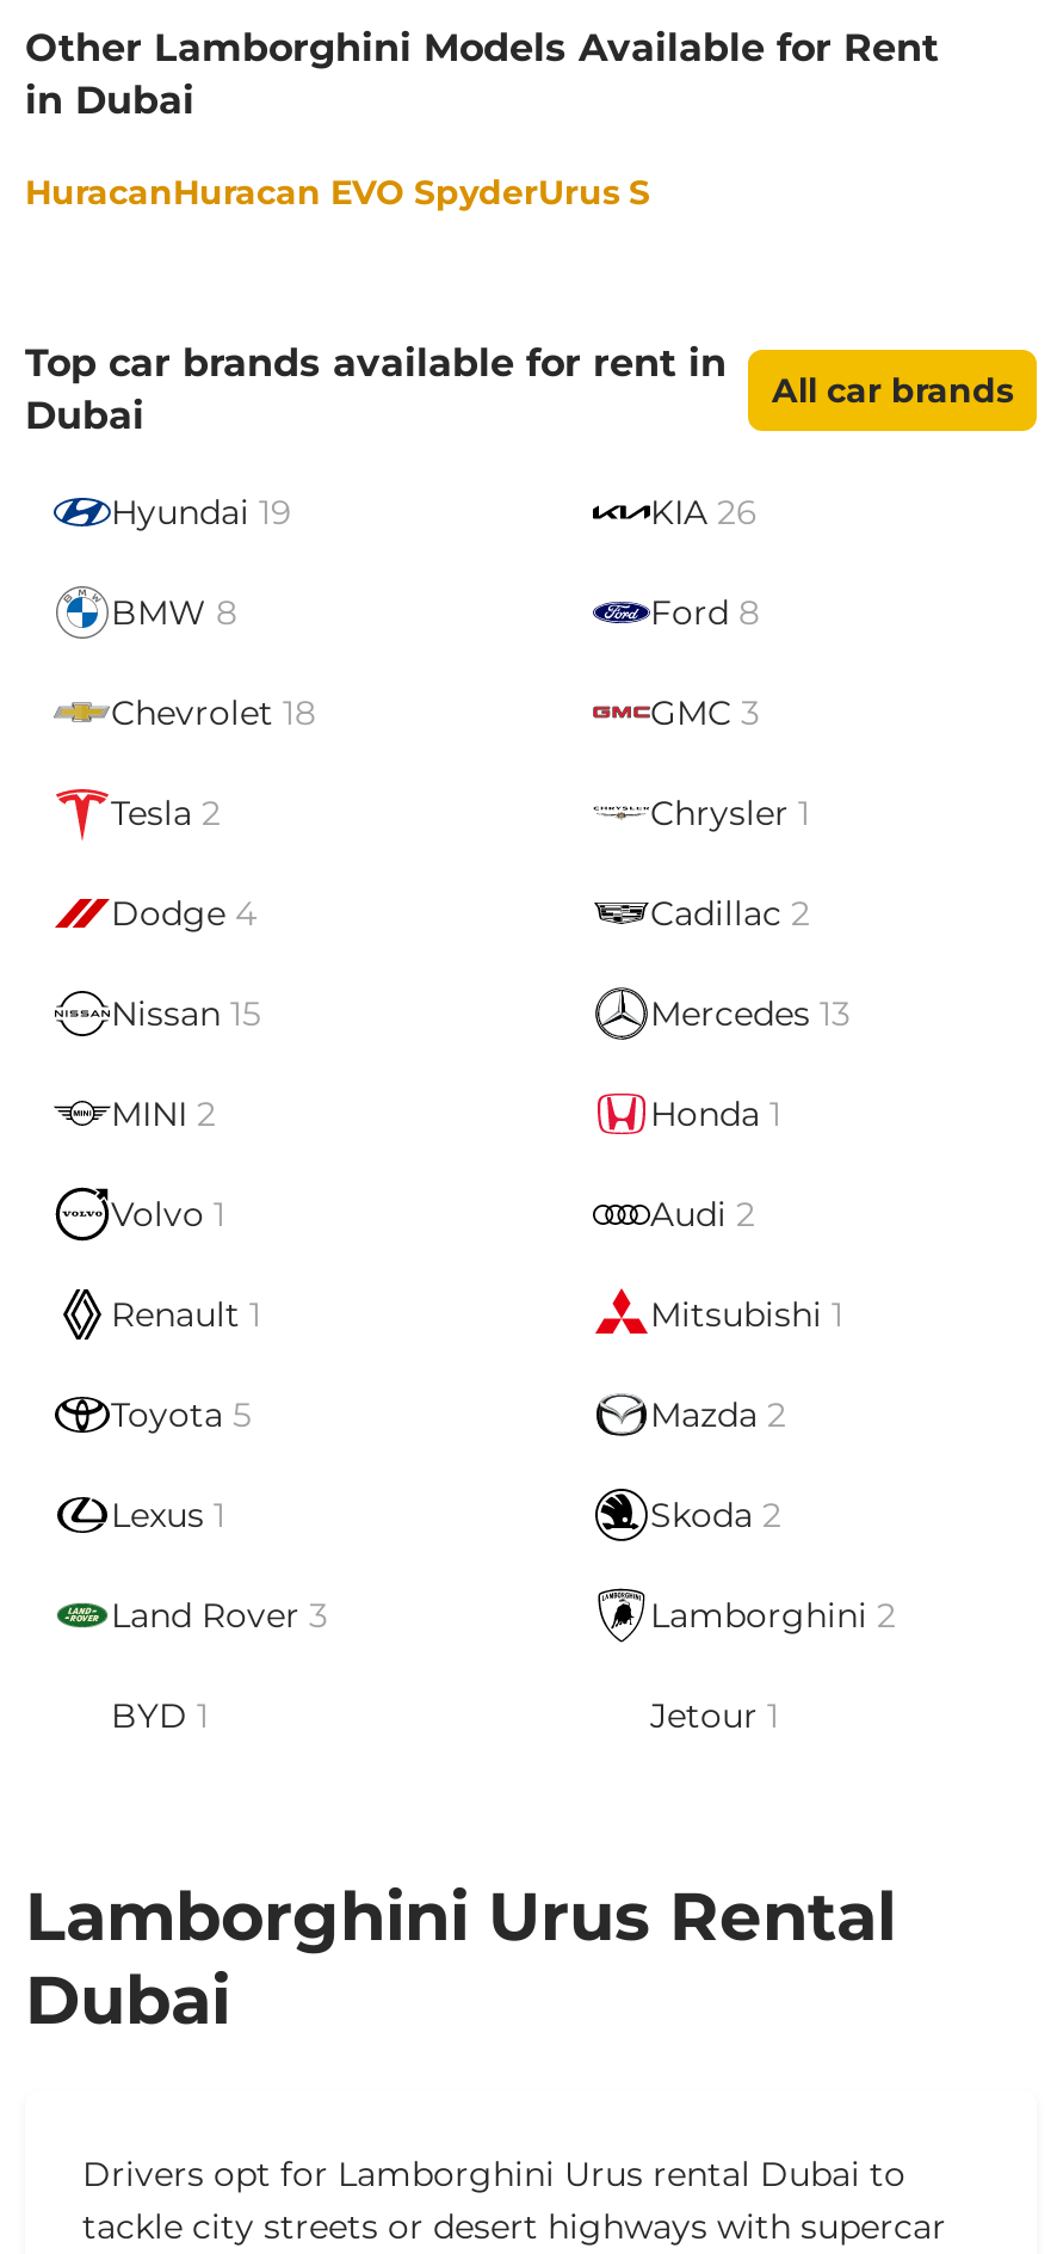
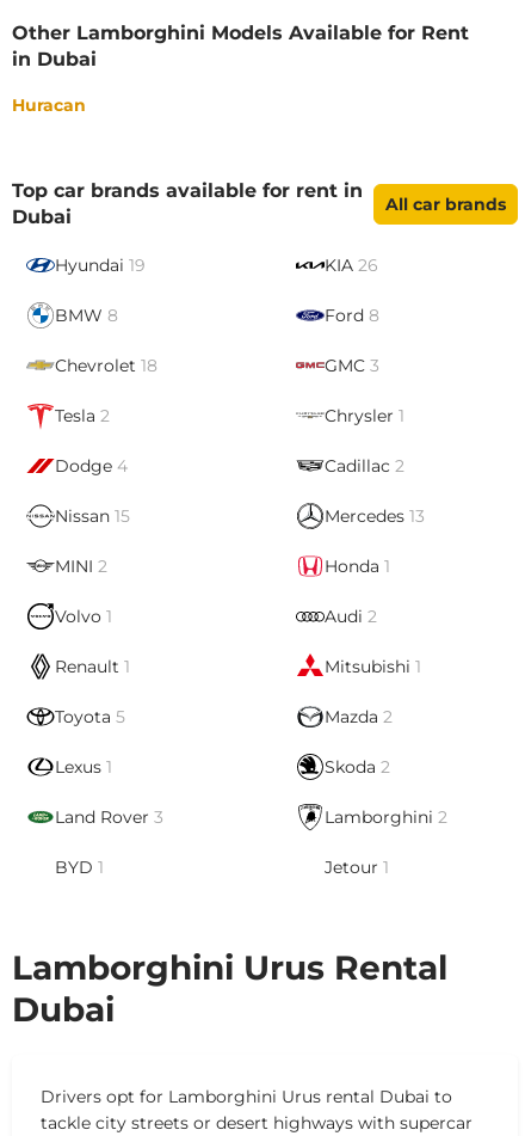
- HuracanHuracan EVO SpyderUrus S
+ Huracan
